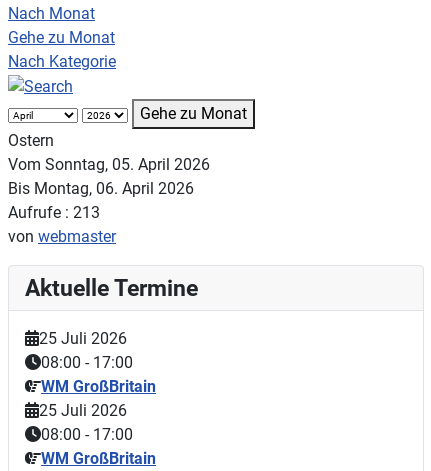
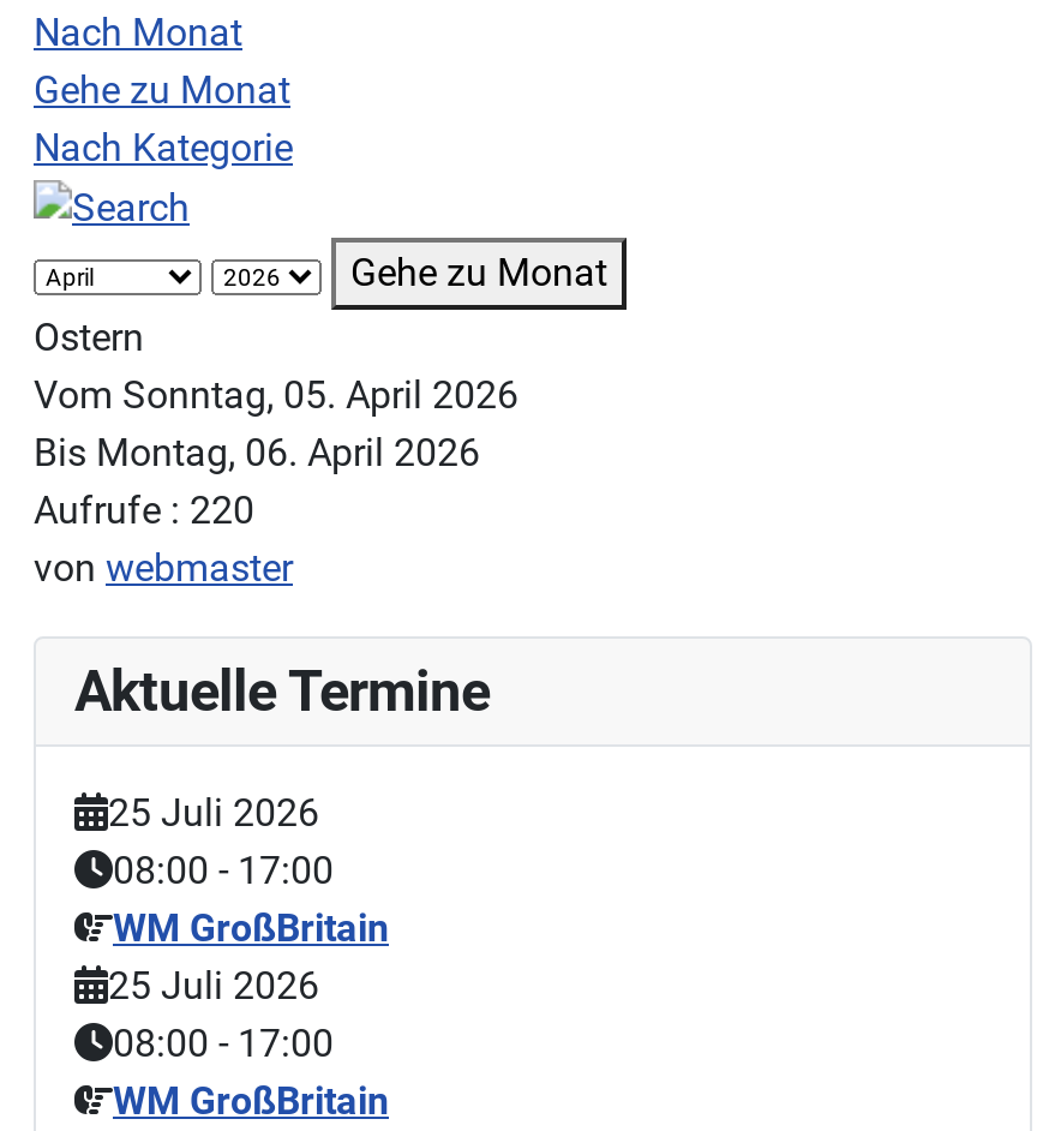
- Aufrufe: 213
+ Aufrufe: 220
